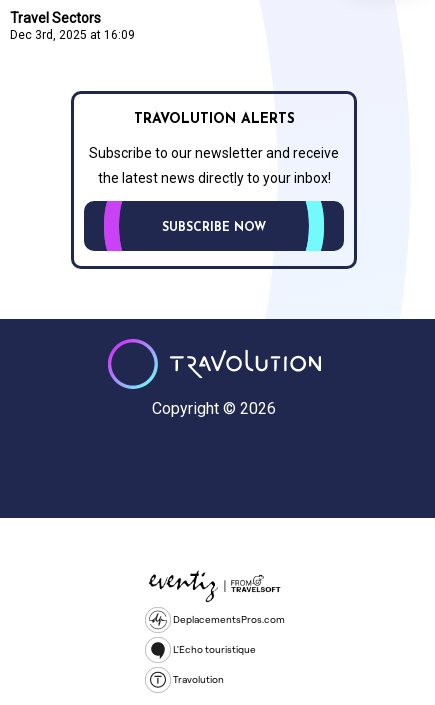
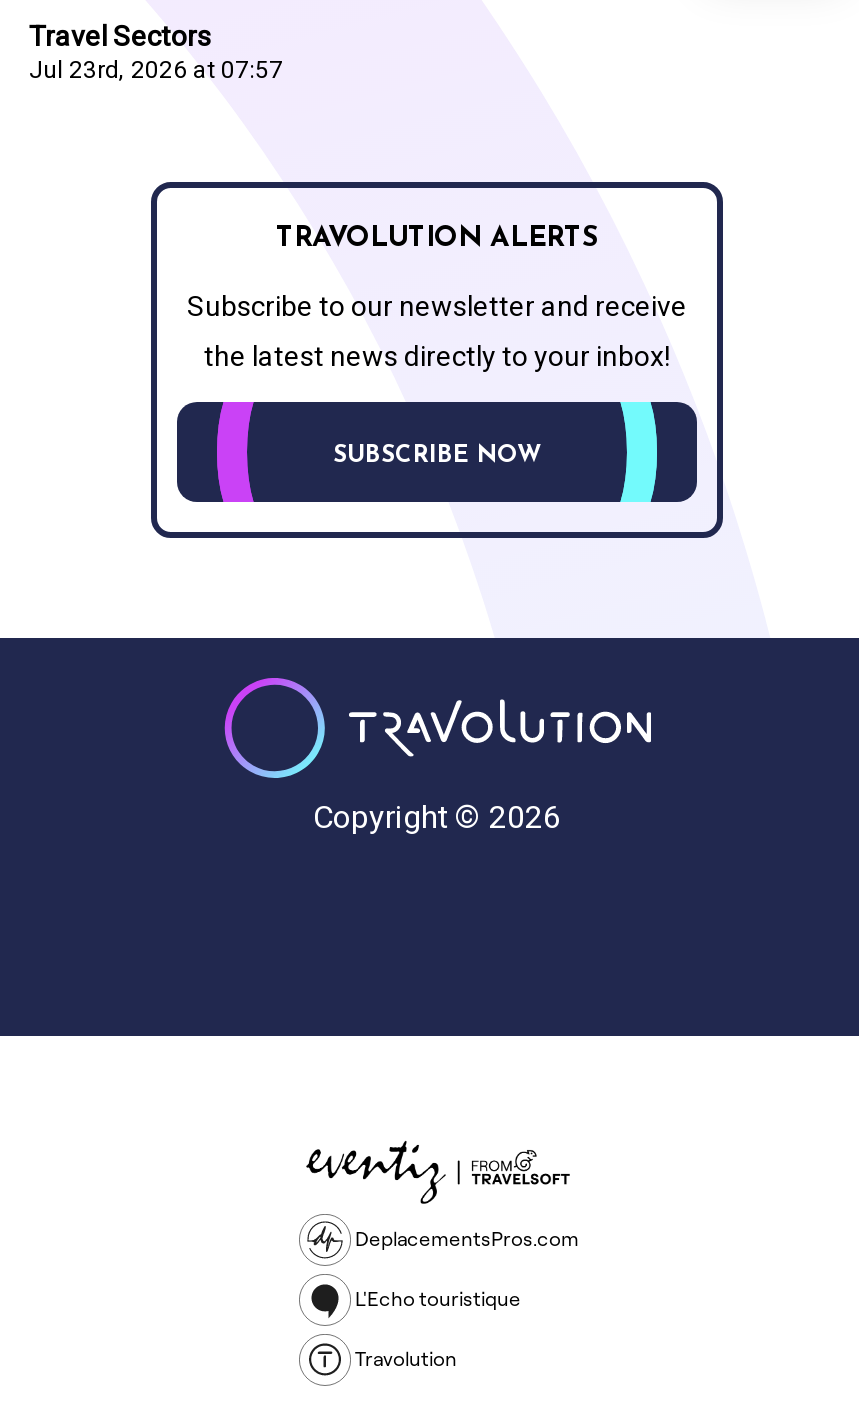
- Dec 3rd, 2025 at 16:09
+ Jul 23rd, 2026 at 07:57
